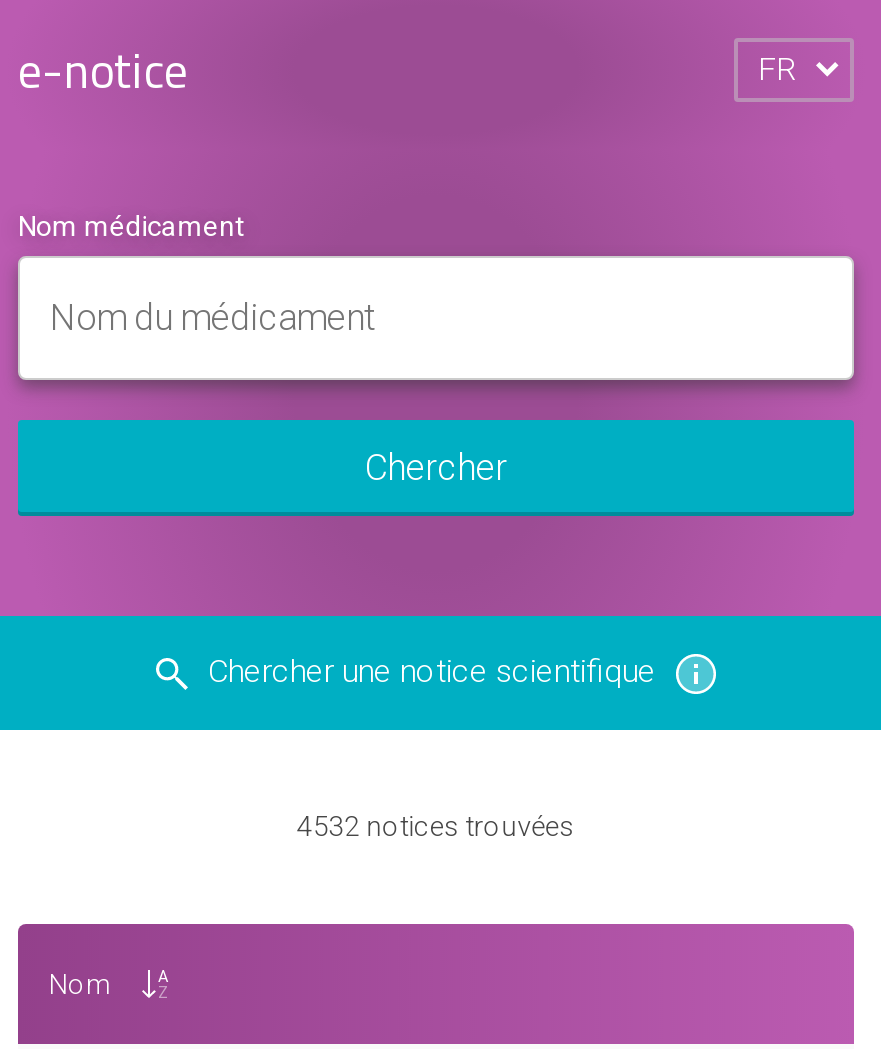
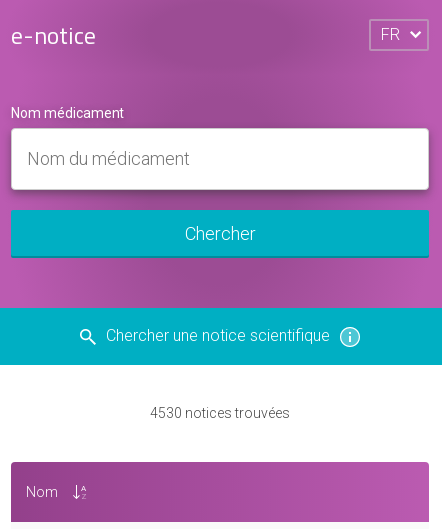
- 4532 notices trouvées
+ 4530 notices trouvées
